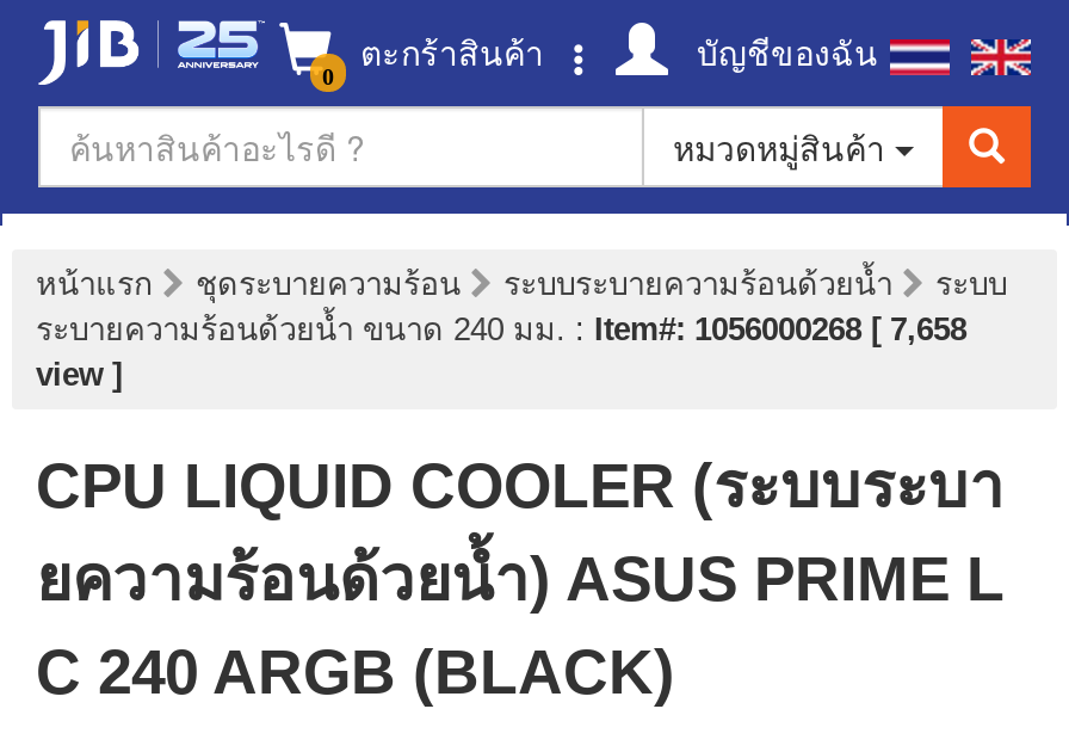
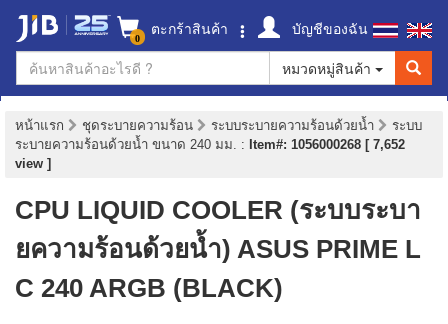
- ระบายความร้อนด้วยน้ำ ขนาด 240 มม.: Item#: 1056000268 [ 7,658
+ ระบายความร้อนด้วยน้ำ ขนาด 240 มม.: Item#: 1056000268 [ 7,652
